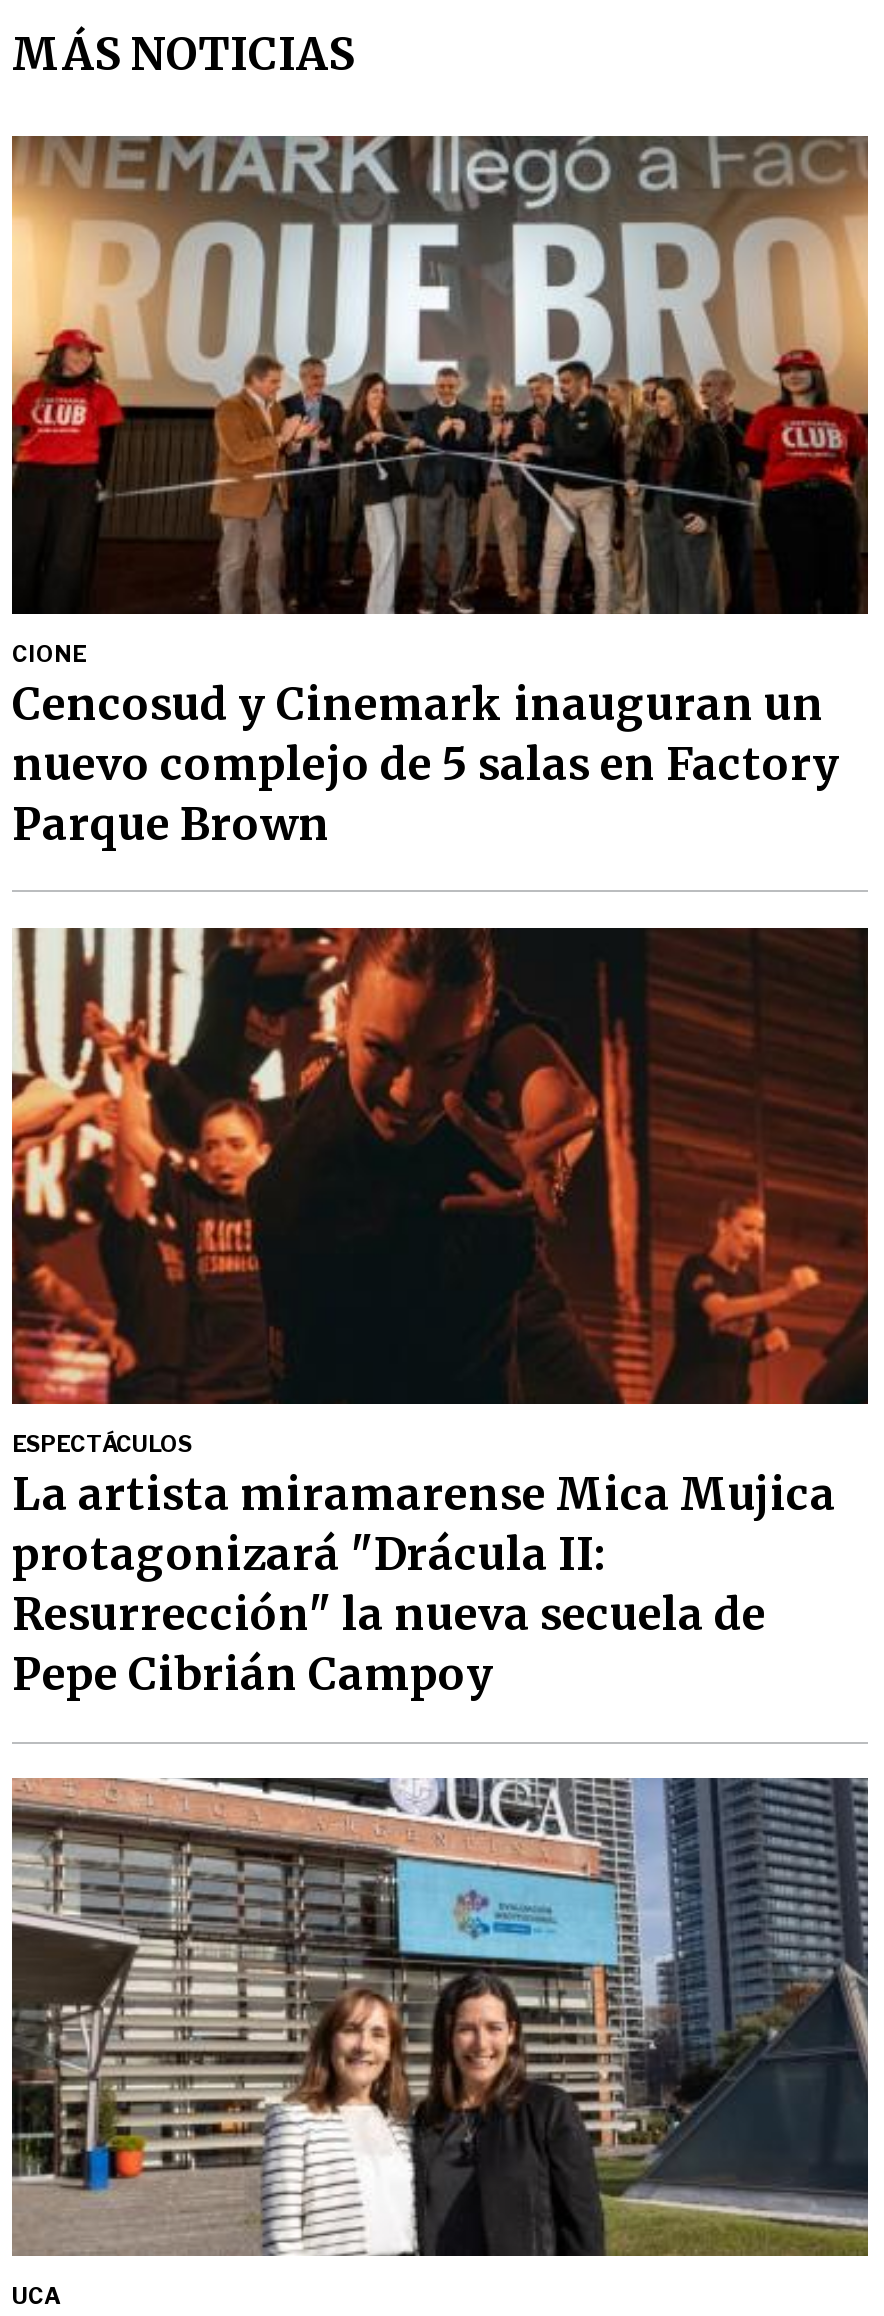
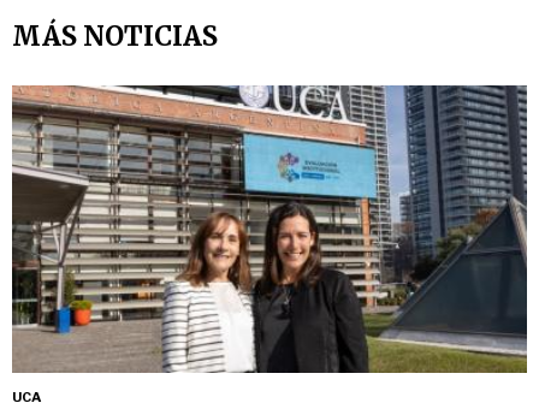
- [image]
- CIONE
- Cencosud y Cinemark inauguran un
- nuevo complejo de 5 salas en Factory
- Parque Brown

- [image]
- ESPECTÁCULOS
- La artista miramarense Mica Mujica
- protagonizará "Drácula II:
- Resurrección" la nueva secuela de
- Pepe Cibrián Campoy
